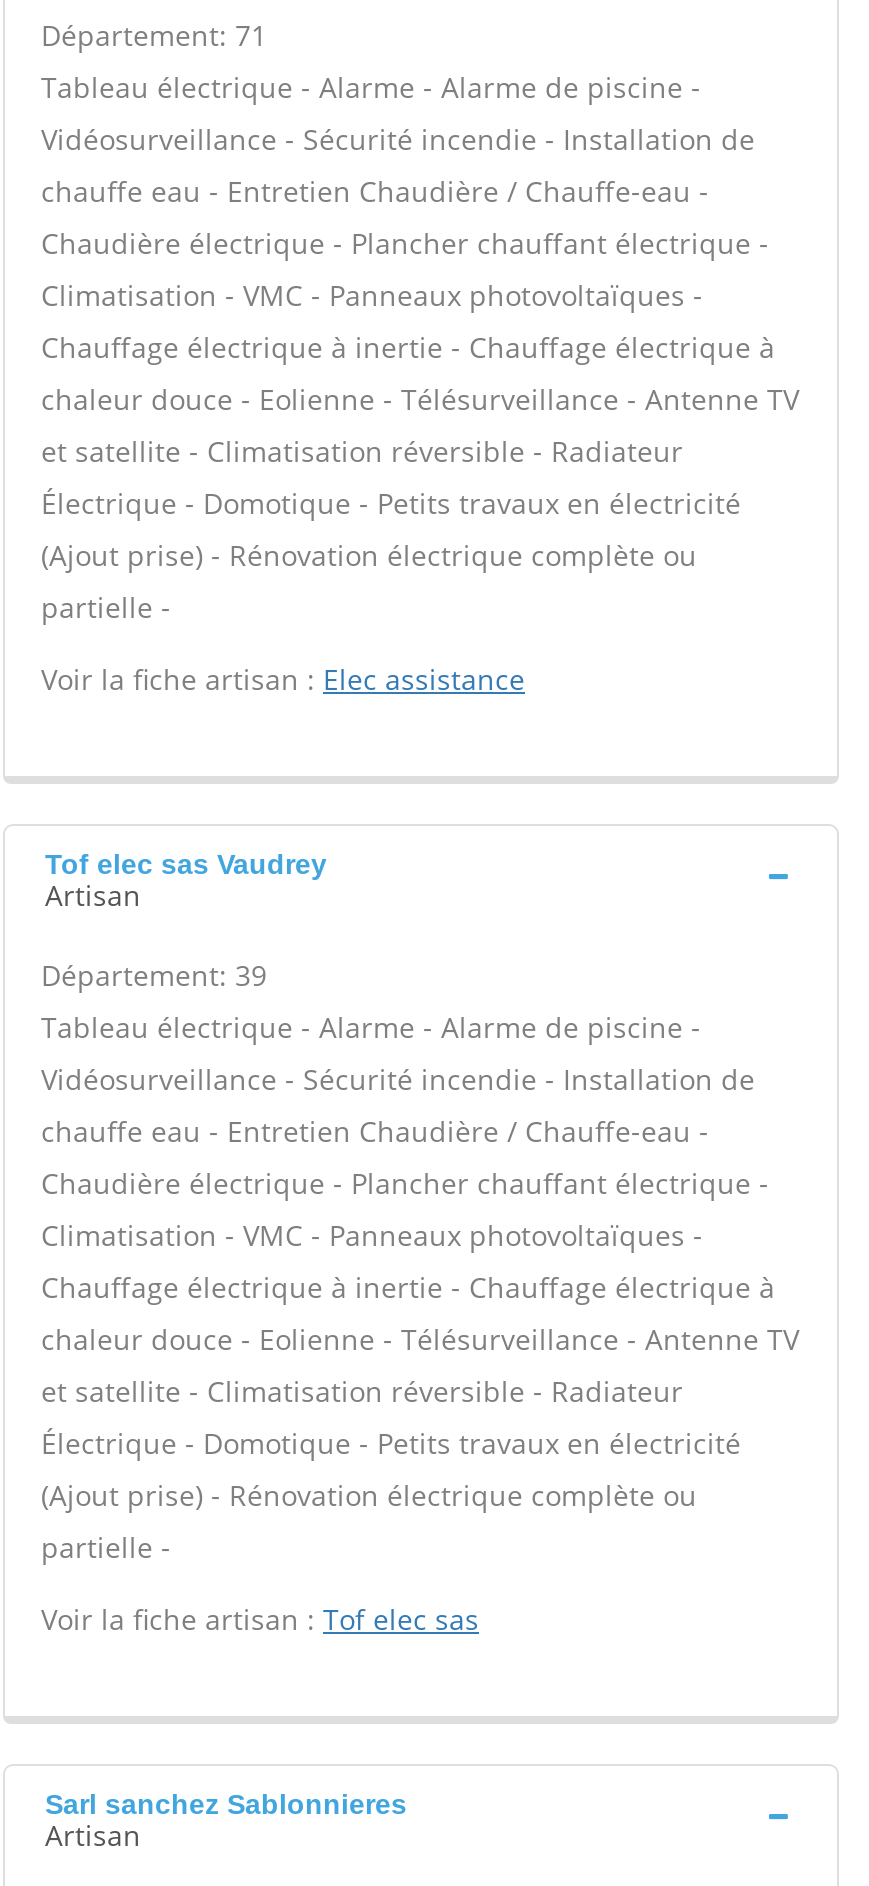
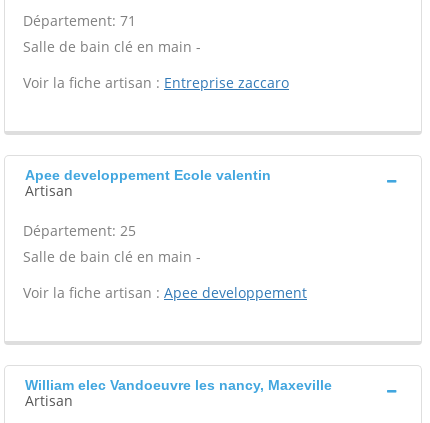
- Tableau électrique - Alarme - Alarme de piscine -
- Vidéosurveillance - Sécurité incendie - Installation de
- chauffe eau - Entretien Chaudière / Chauffe-eau -
- Chaudière électrique - Plancher chauffant électrique -
- Climatisation - VMC - Panneaux photovoltaïques -
- Chauffage électrique à inertie - Chauffage électrique à
- chaleur douce - Eolienne - Télésurveillance - Antenne TV
- et satellite - Climatisation réversible - Radiateur
- Électrique - Domotique - Petits travaux en électricité
- (Ajout prise) - Rénovation électrique complète ou
- partielle -
+ Salle de bain clé en main -

- Voir la fiche artisan : Elec assistance
+ Voir la fiche artisan : Entreprise zaccaro

- Tof elec sas Vaudrey
+ Apee developpement Ecole valentin

- Département: 39
- Tableau électrique - Alarme - Alarme de piscine -
- Vidéosurveillance - Sécurité incendie - Installation de
- chauffe eau - Entretien Chaudière / Chauffe-eau -
- Chaudière électrique - Plancher chauffant électrique -
- Climatisation - VMC - Panneaux photovoltaïques -
- Chauffage électrique à inertie - Chauffage électrique à
- chaleur douce - Eolienne - Télésurveillance - Antenne TV
- et satellite - Climatisation réversible - Radiateur
- Électrique - Domotique - Petits travaux en électricité
- (Ajout prise) - Rénovation électrique complète ou
- partielle -
+ Département: 25
+ Salle de bain clé en main -

- Voir la fiche artisan : Tof elec sas
+ Voir la fiche artisan : Apee developpement

- Sarl sanchez Sablonnieres
+ William elec Vandoeuvre les nancy, Maxeville
